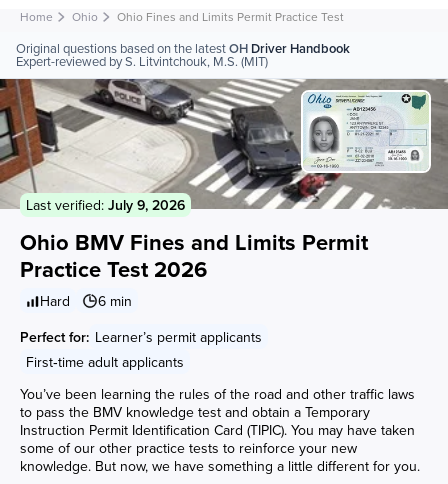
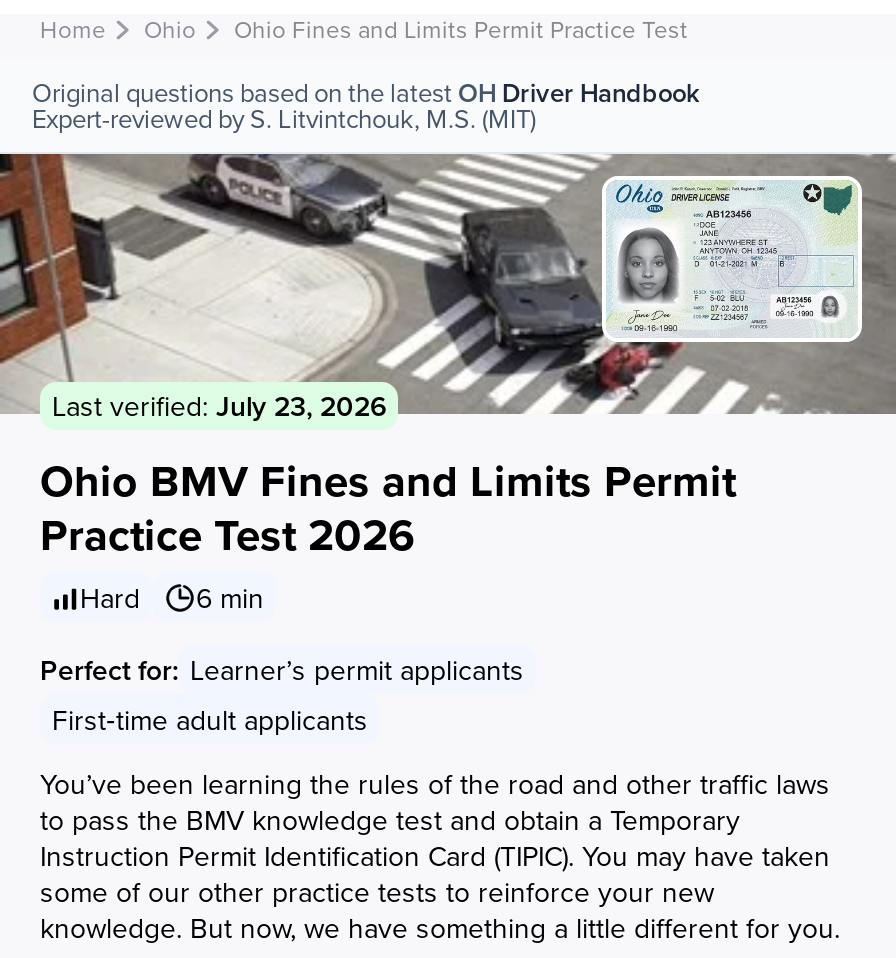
- Last verified: July 9, 2026
+ Last verified: July 23, 2026
